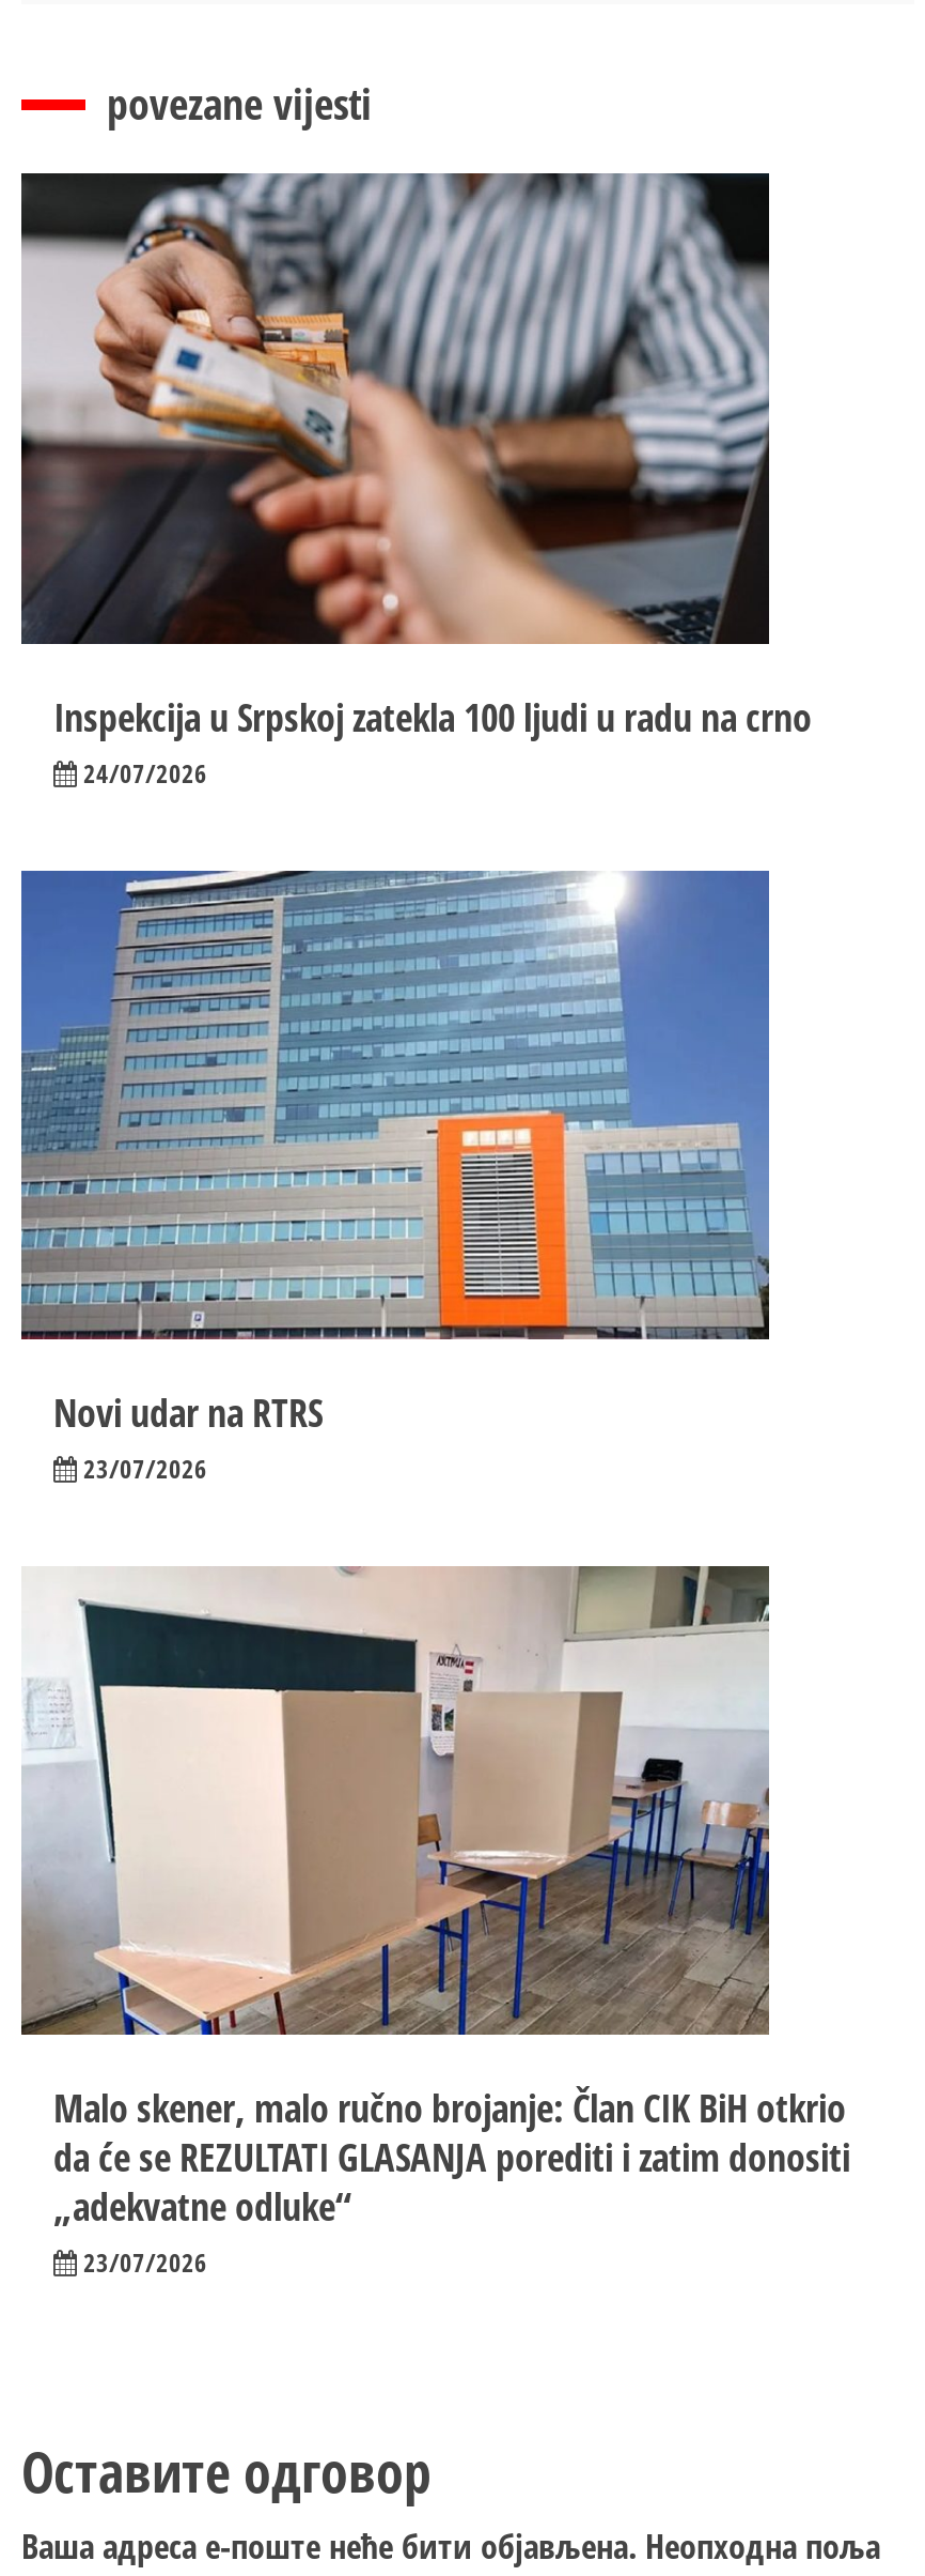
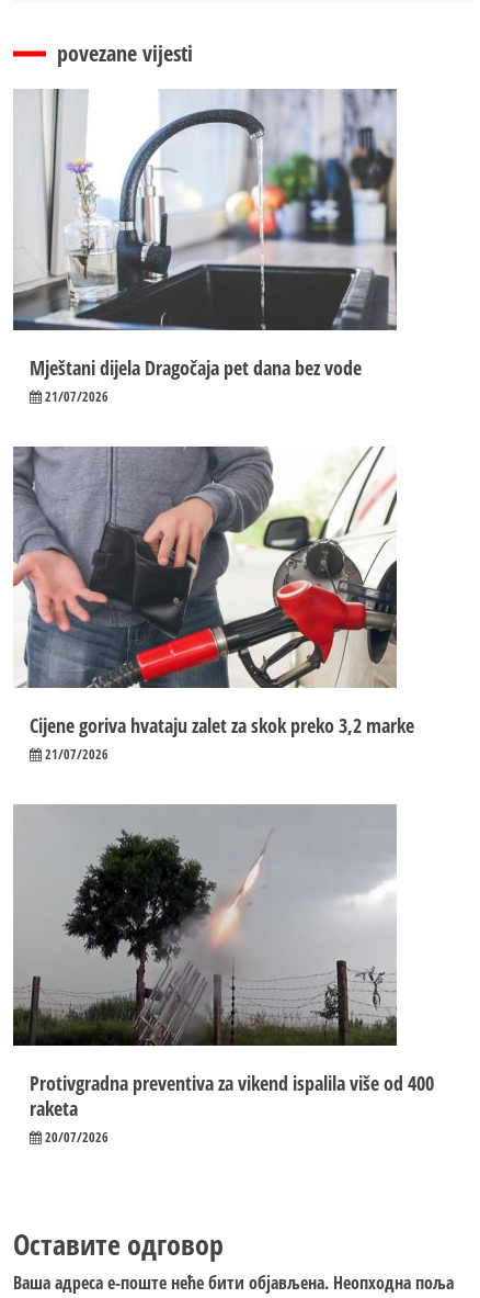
- [image]
- Inspekcija u Srpskoj zatekla 100 ljudi u radu na crno
- 24/07/2026
+ [image]
+ Mještani dijela Dragočaja pet dana bez vode
+ 21/07/2026

- [image]
- Novi udar na RTRS
- 23/07/2026
+ [image]
+ Cijene goriva hvataju zalet za skok preko 3,2 marke
+ 21/07/2026

- [image]
- Malo skener, malo ručno brojanje: Član CIK BiH otkrio
- da će se REZULTATI GLASANJA porediti i zatim donositi
- „adekvatne odluke“
- 23/07/2026
+ [image]
+ Protivgradna preventiva za vikend ispalila više od 400
+ raketa
+ 20/07/2026
